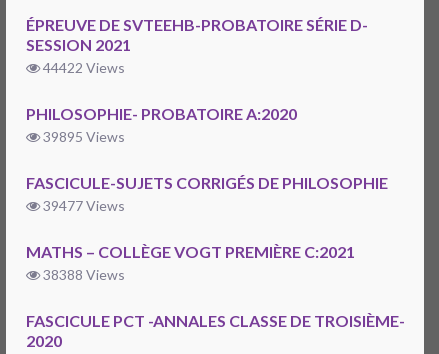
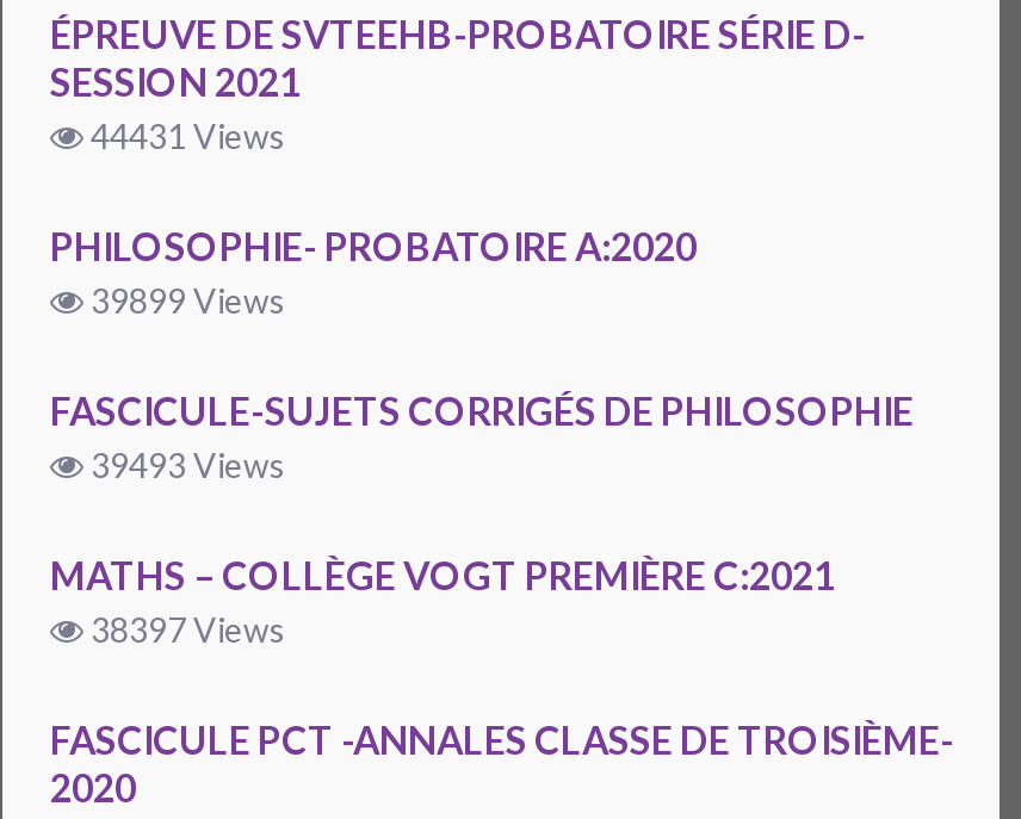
- 44422 Views
+ 44431 Views

- 39895 Views
+ 39899 Views

- 39477 Views
+ 39493 Views

- 38388 Views
+ 38397 Views
